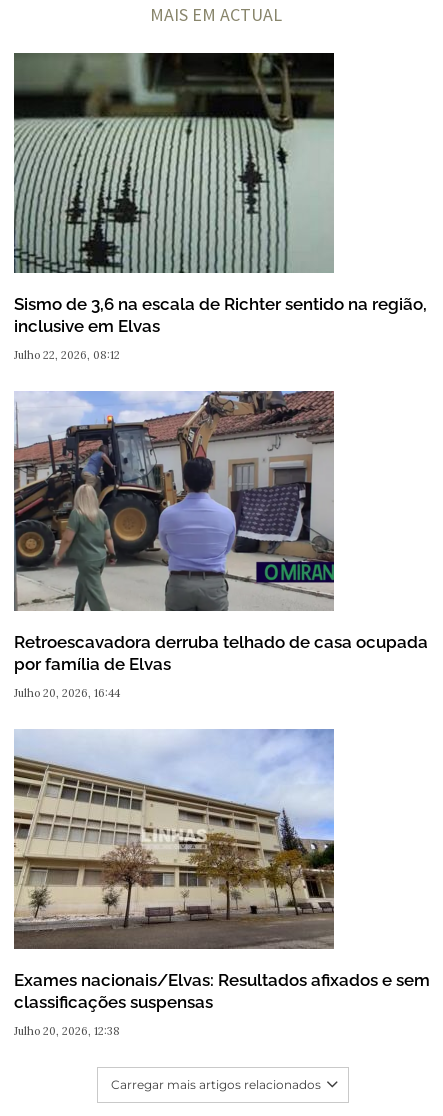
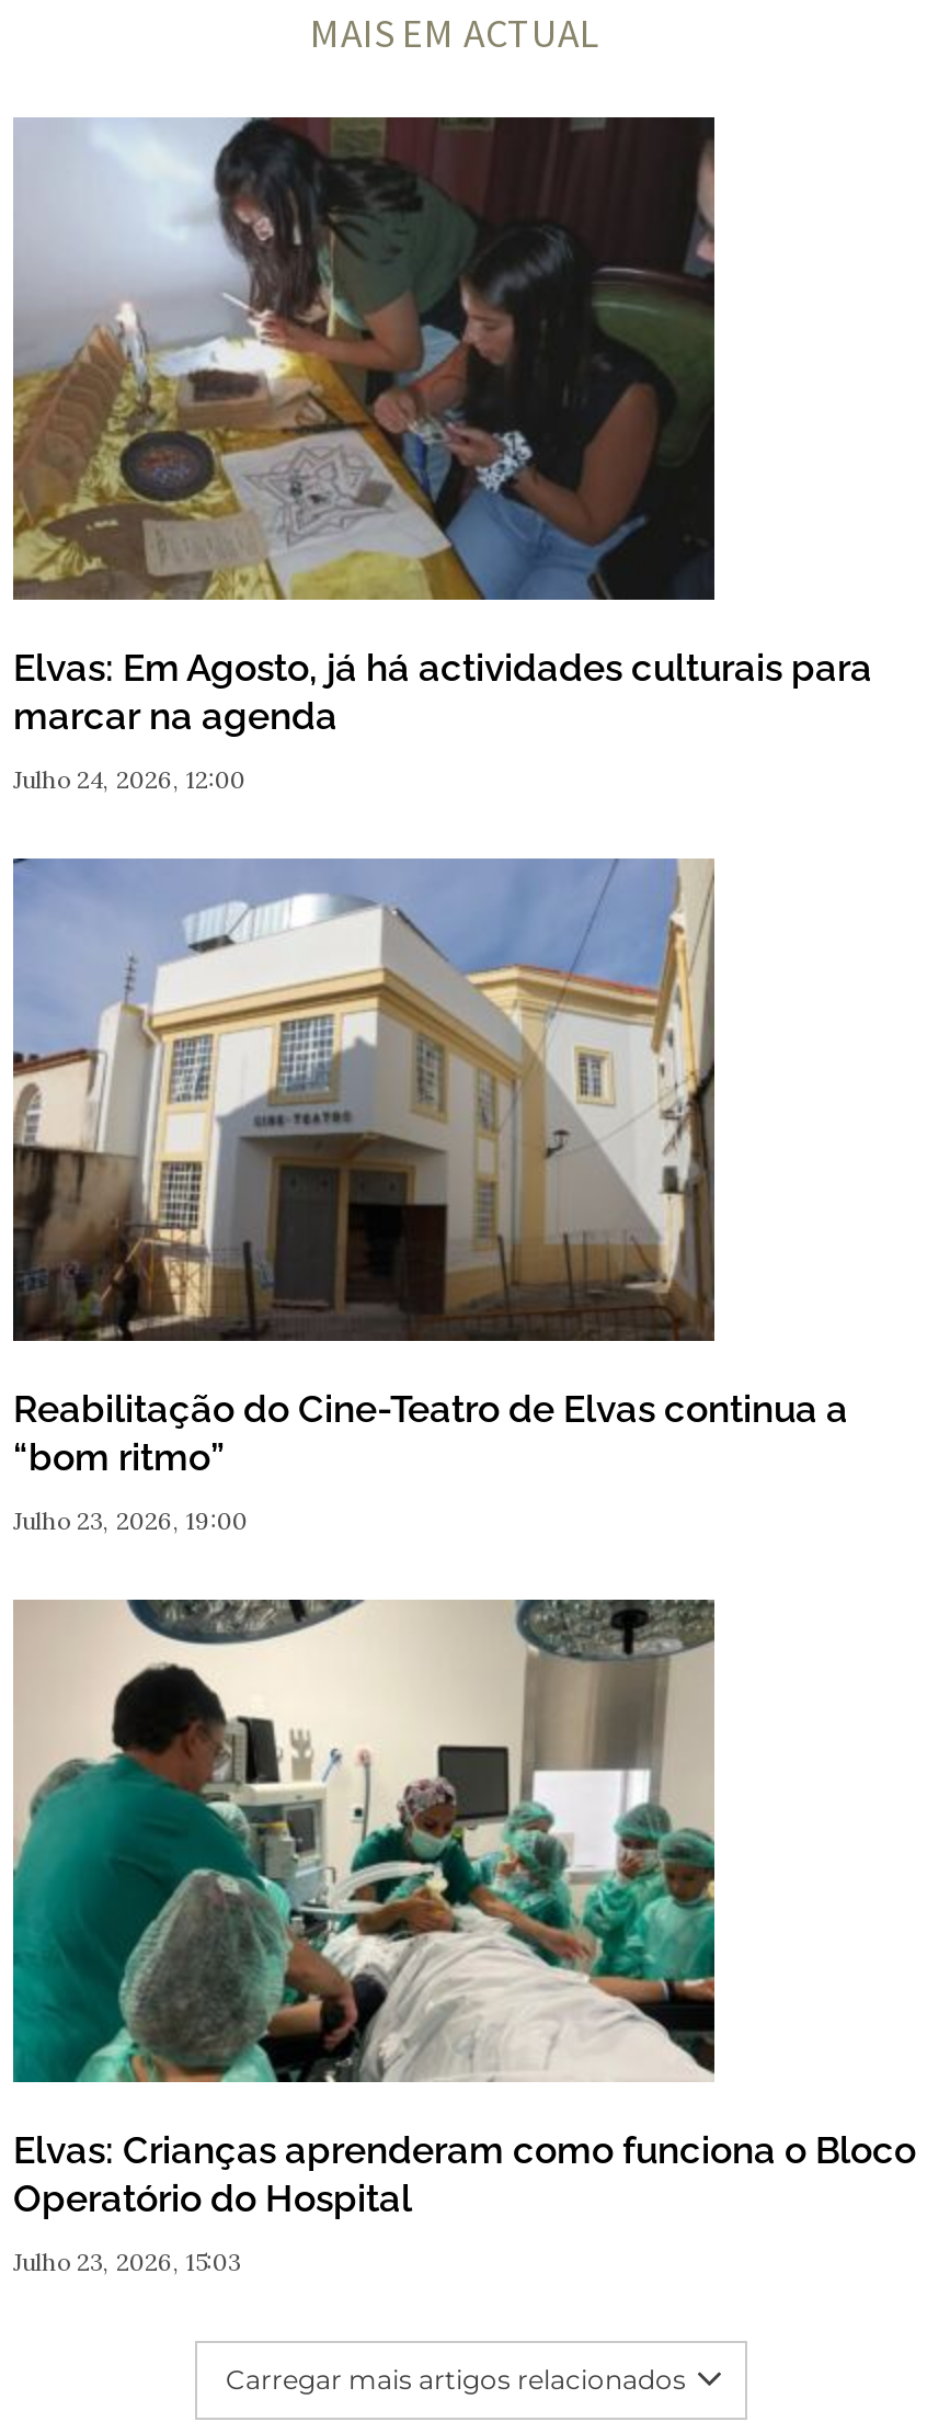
- [image]
- Sismo de 3,6 na escala de Richter sentido na região,
- inclusive em Elvas
+ [image]
+ Elvas: Em Agosto, já há actividades culturais para
+ marcar na agenda

- Julho 22, 2026, 08:12
+ Julho 24, 2026, 12:00

- [image]
- Retroescavadora derruba telhado de casa ocupada
- por família de Elvas
+ [image]
+ Reabilitação do Cine-Teatro de Elvas continua a
+ “bom ritmo”

- Julho 20, 2026, 16:44
+ Julho 23, 2026, 19:00

- [image]
- Exames nacionais/Elvas: Resultados afixados e sem
- classificações suspensas
+ [image]
+ Elvas: Crianças aprenderam como funciona o Bloco
+ Operatório do Hospital

- Julho 20, 2026, 12:38
+ Julho 23, 2026, 15:03
